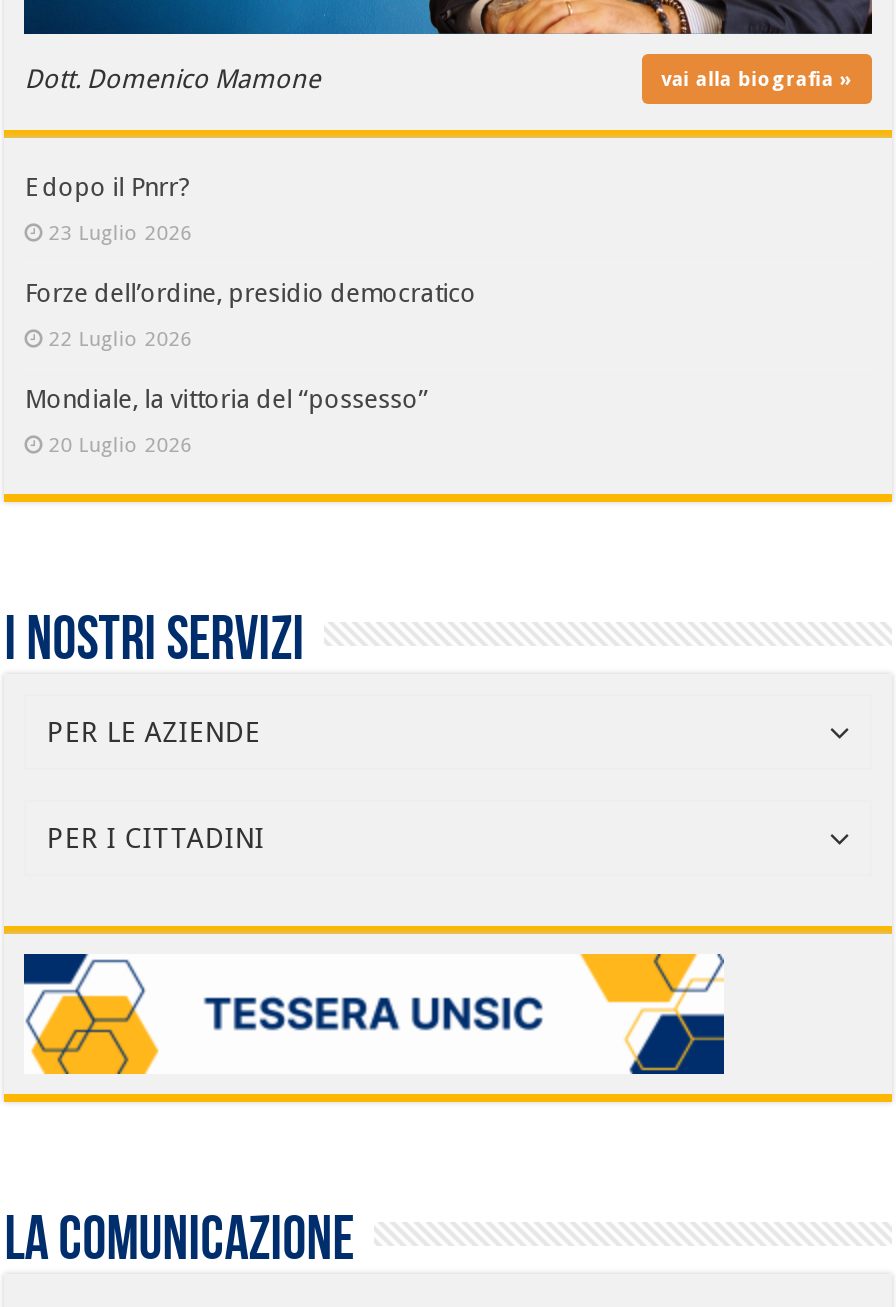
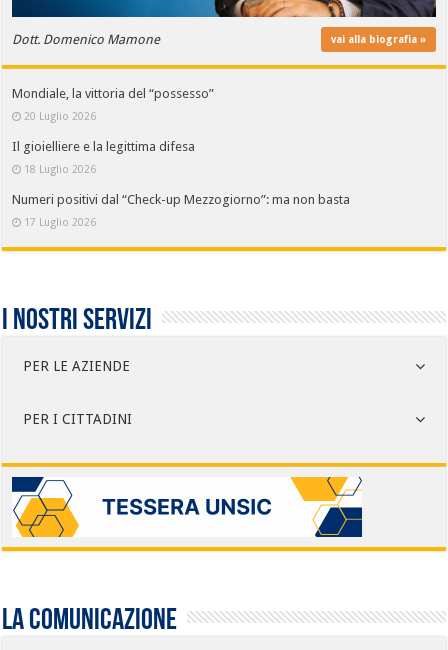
- E dopo il Pnrr?
- 23 Luglio 2026
- Forze dell’ordine, presidio democratico
- 22 Luglio 2026

moved up: Mondiale, la vittoria del “possesso” | 20 Luglio 2026

+ Il gioielliere e la legittima difesa
+ 18 Luglio 2026
+ Numeri positivi dal “Check-up Mezzogiorno”: ma non basta
+ 17 Luglio 2026
